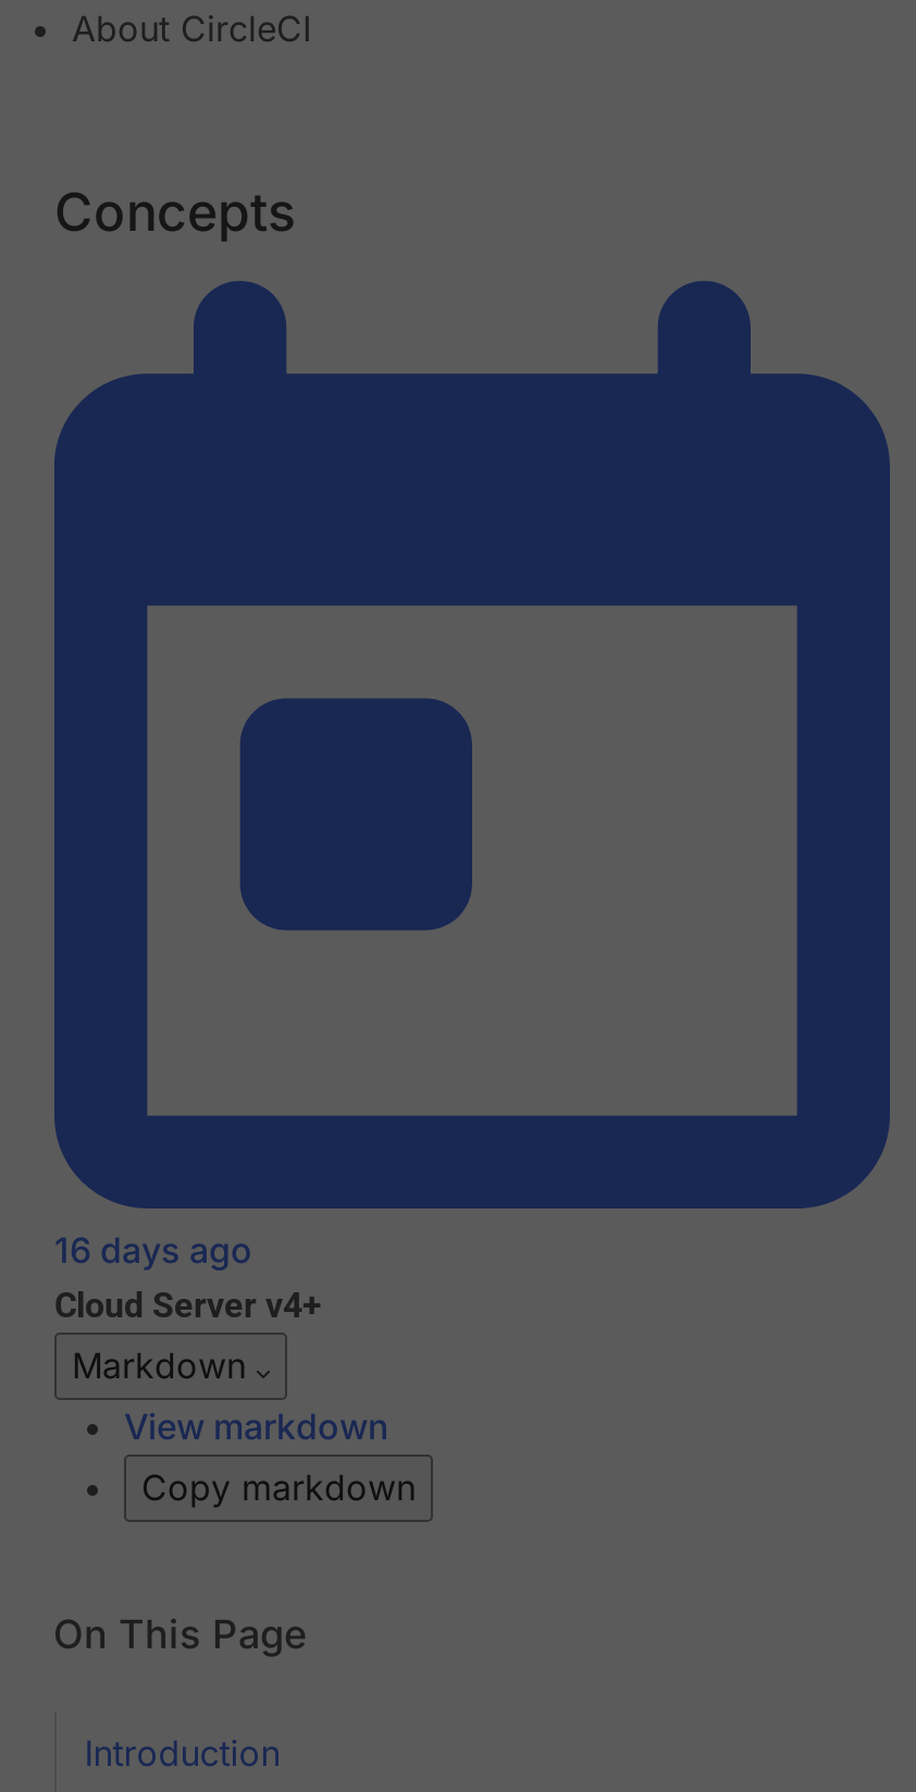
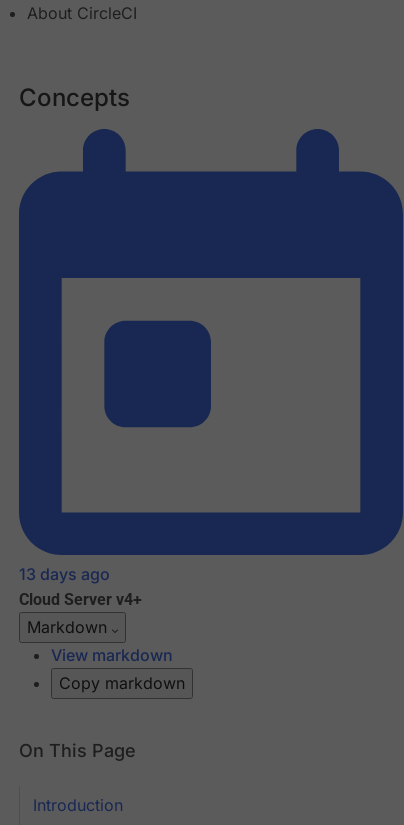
- 16 days ago
+ 13 days ago
